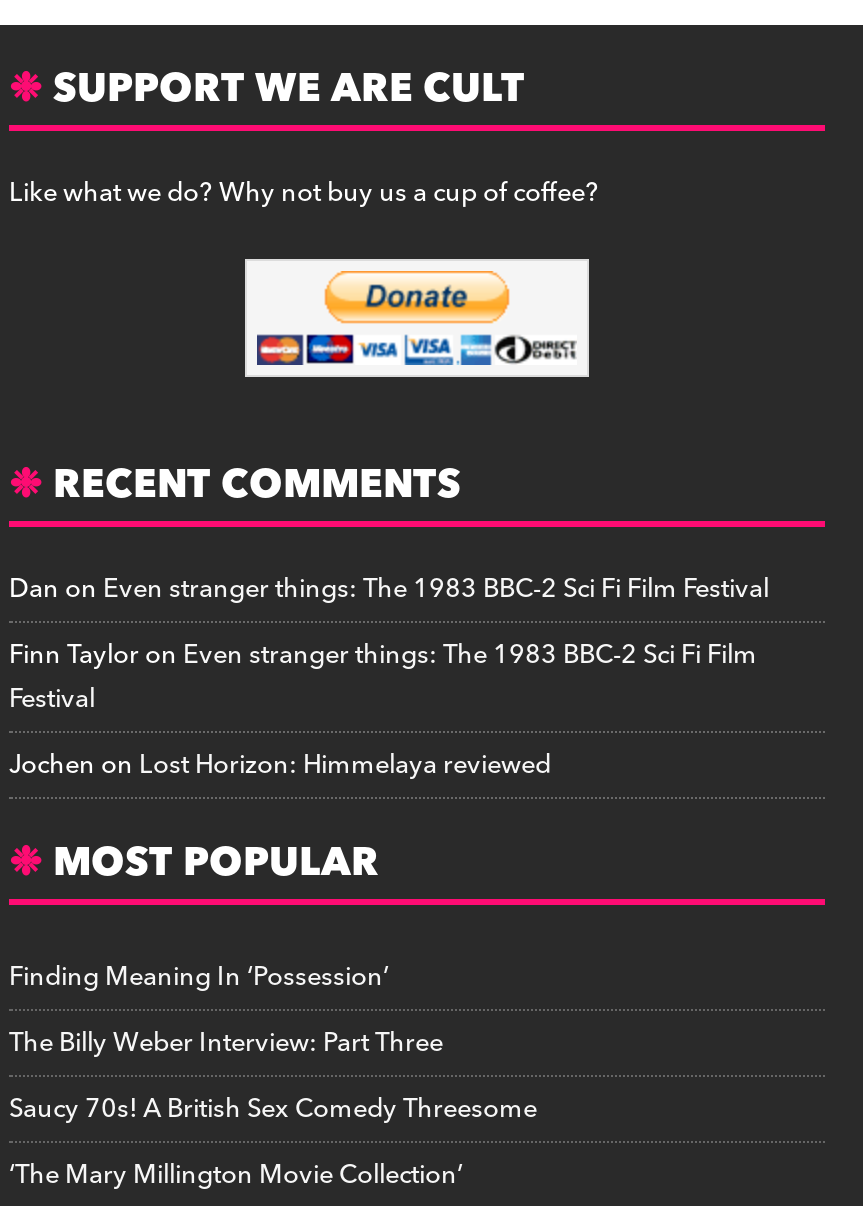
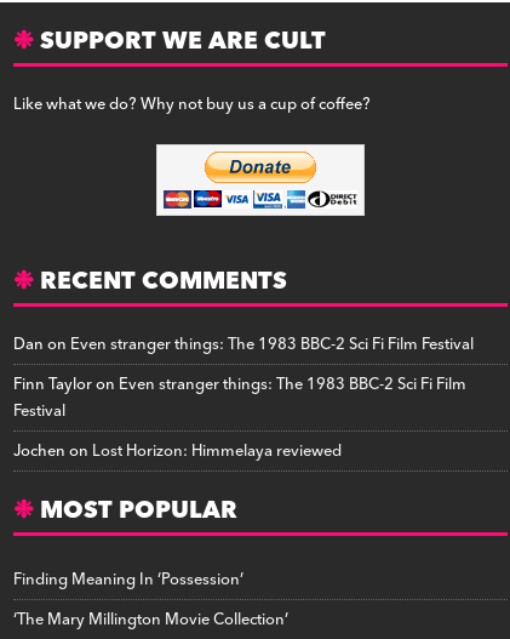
- The Billy Weber Interview: Part Three
- Saucy 70s! A British Sex Comedy Threesome
